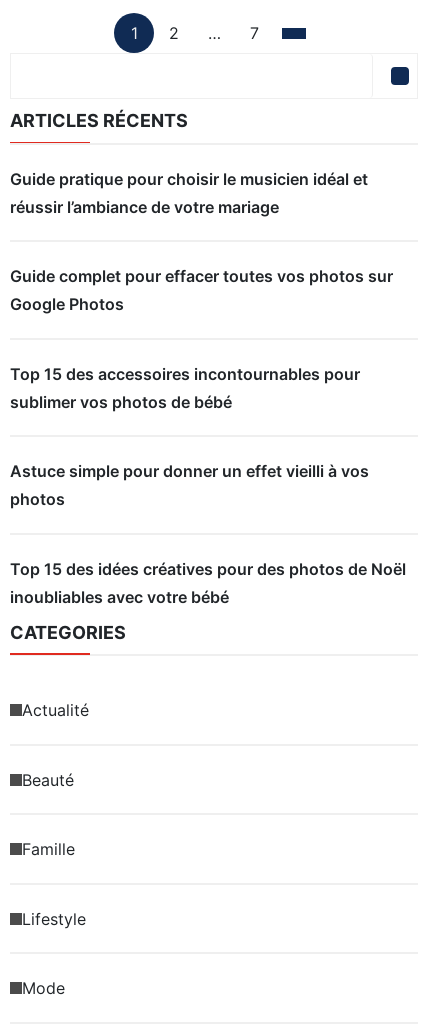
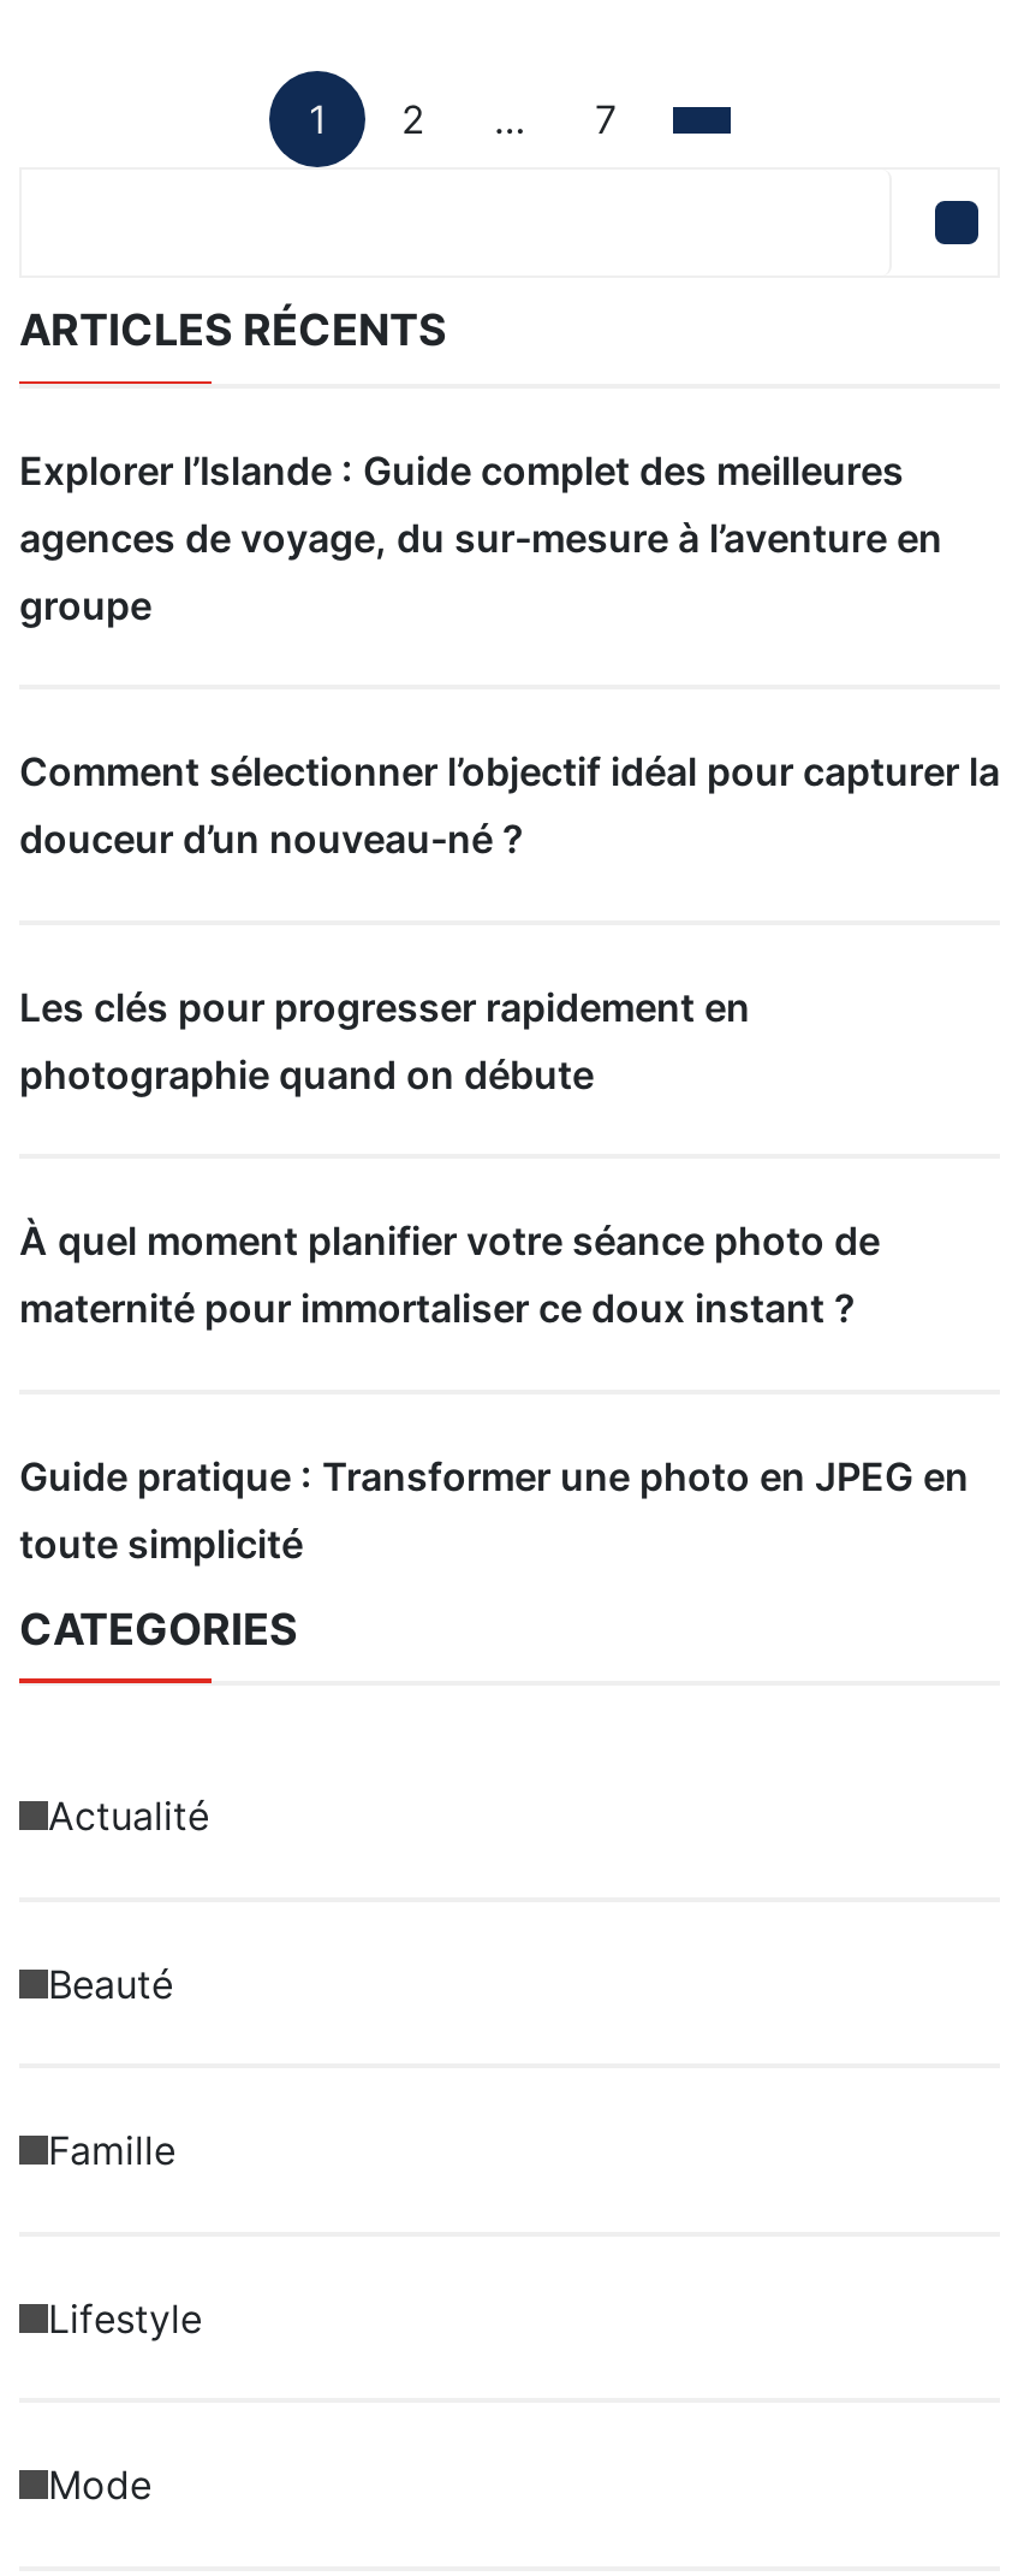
- Guide pratique pour choisir le musicien idéal et
- réussir l’ambiance de votre mariage
+ Explorer l’Islande : Guide complet des meilleures
+ agences de voyage, du sur-mesure à l’aventure en
+ groupe

- Guide complet pour effacer toutes vos photos sur
- Google Photos
+ Comment sélectionner l’objectif idéal pour capturer la
+ douceur d’un nouveau-né ?

- Top 15 des accessoires incontournables pour
- sublimer vos photos de bébé
+ Les clés pour progresser rapidement en
+ photographie quand on débute

- Astuce simple pour donner un effet vieilli à vos
- photos
+ À quel moment planifier votre séance photo de
+ maternité pour immortaliser ce doux instant ?

- Top 15 des idées créatives pour des photos de Noël
- inoubliables avec votre bébé
+ Guide pratique : Transformer une photo en JPEG en
+ toute simplicité
